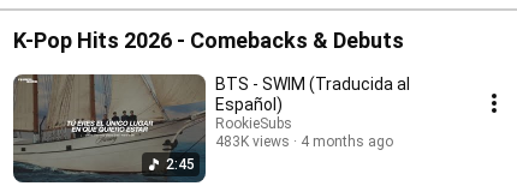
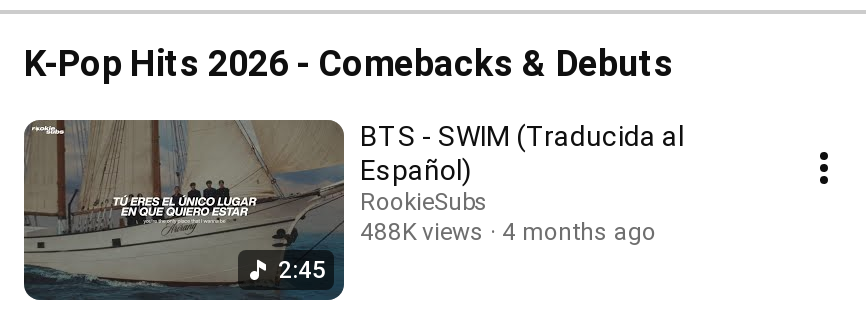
- 483K views 4 months ago
+ 488K views 4 months ago
